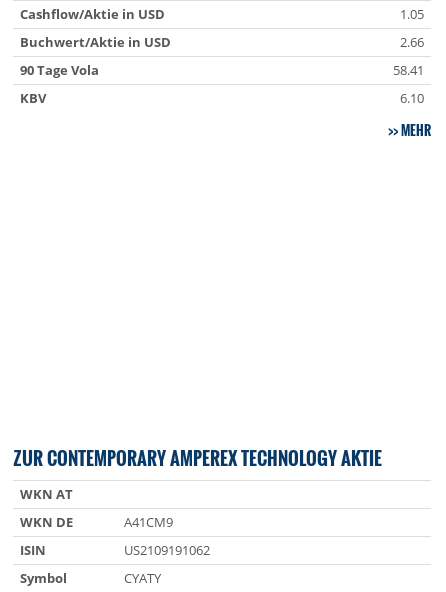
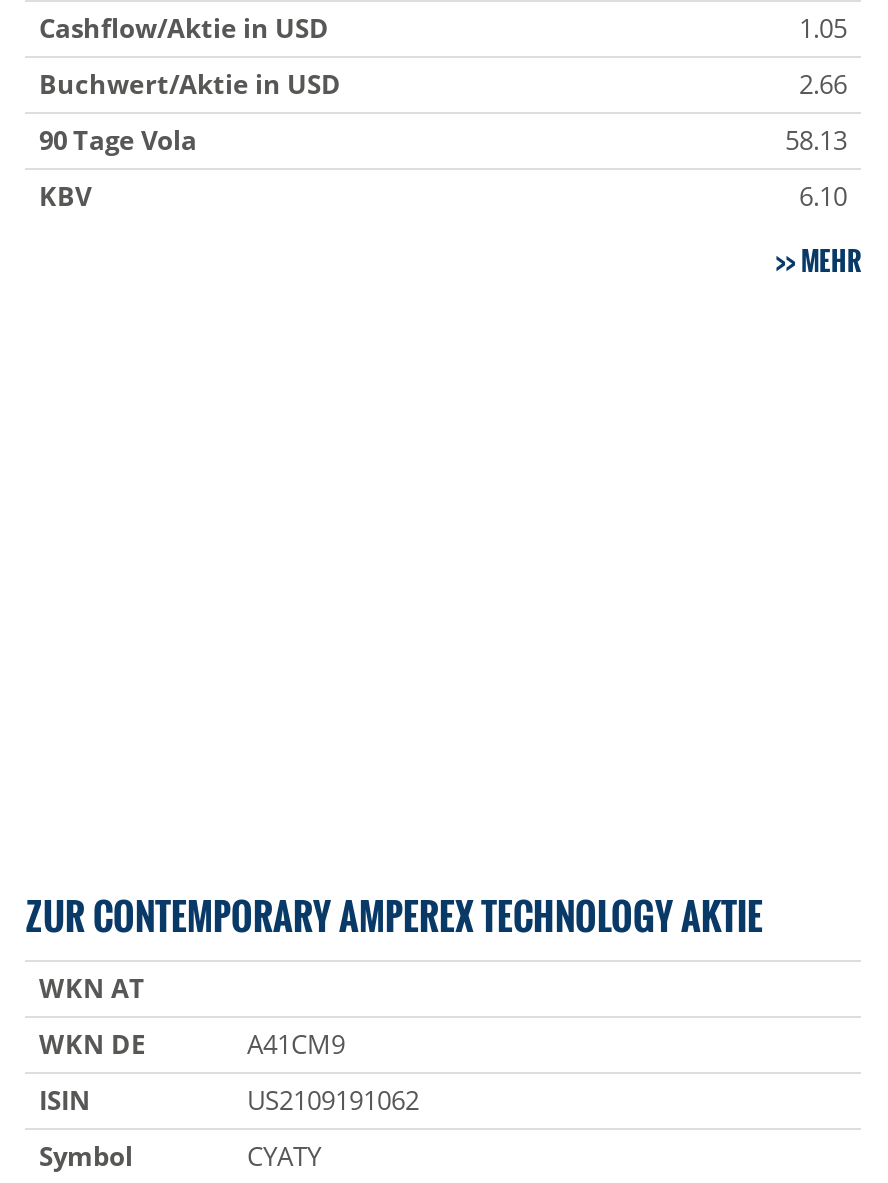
- 58.41
+ 58.13
